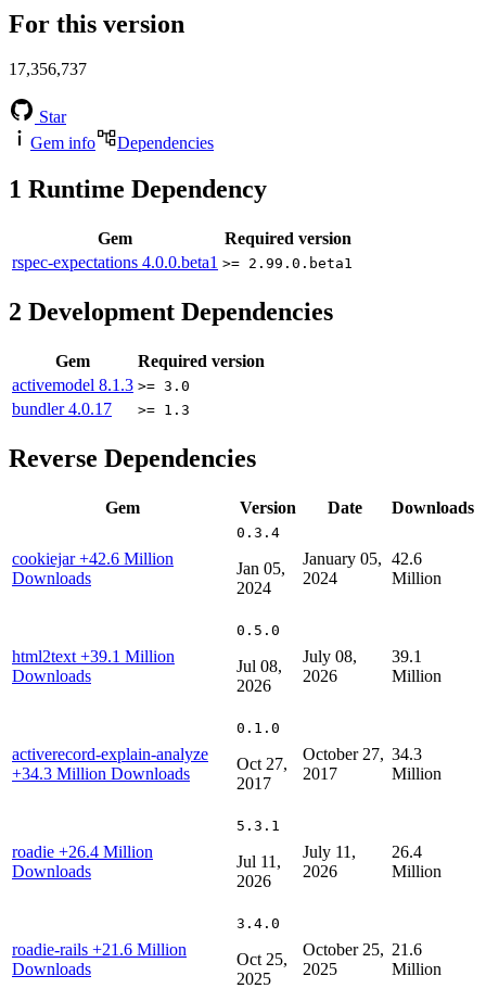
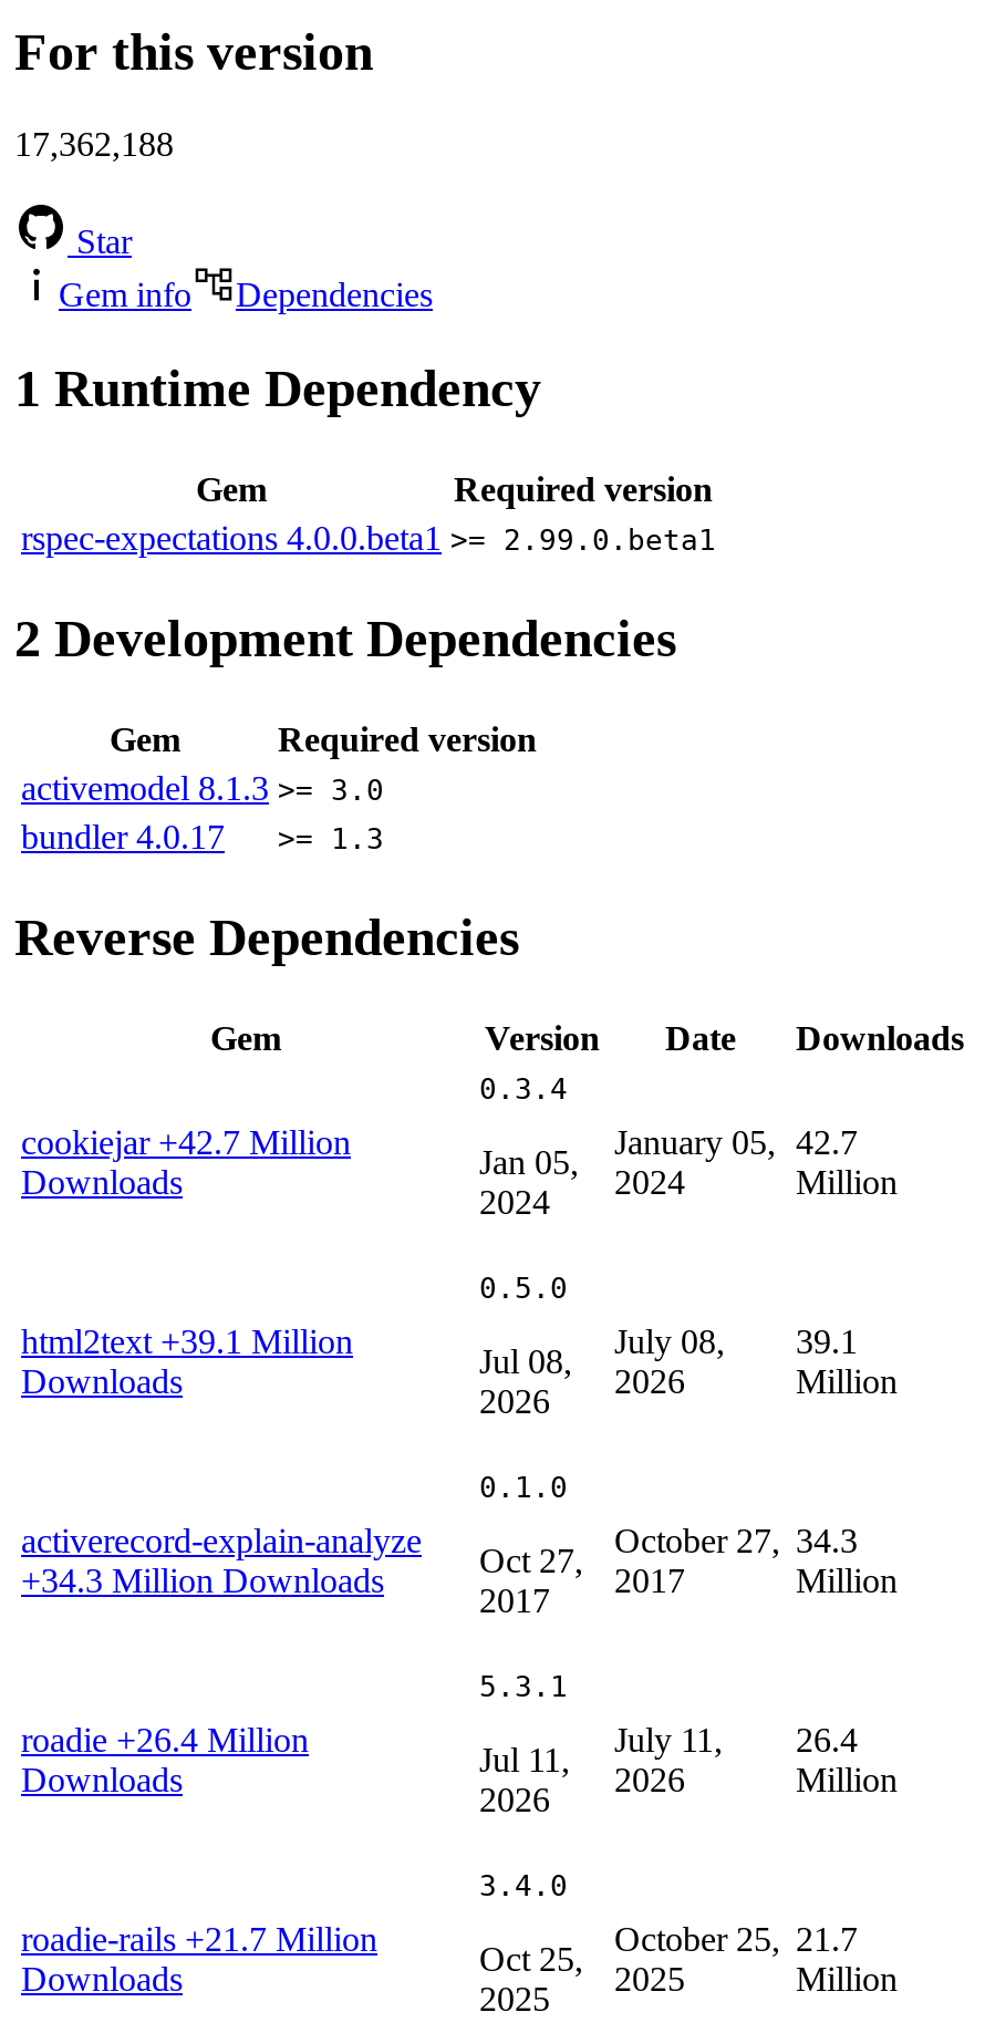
- 17,356,737
+ 17,362,188

- cookiejar +42.6 Million
+ cookiejar +42.7 Million

- January 05, 42.6
+ January 05, 42.7

- roadie-rails +21.6 Million
+ roadie-rails +21.7 Million

- October 25, 21.6
+ October 25, 21.7
